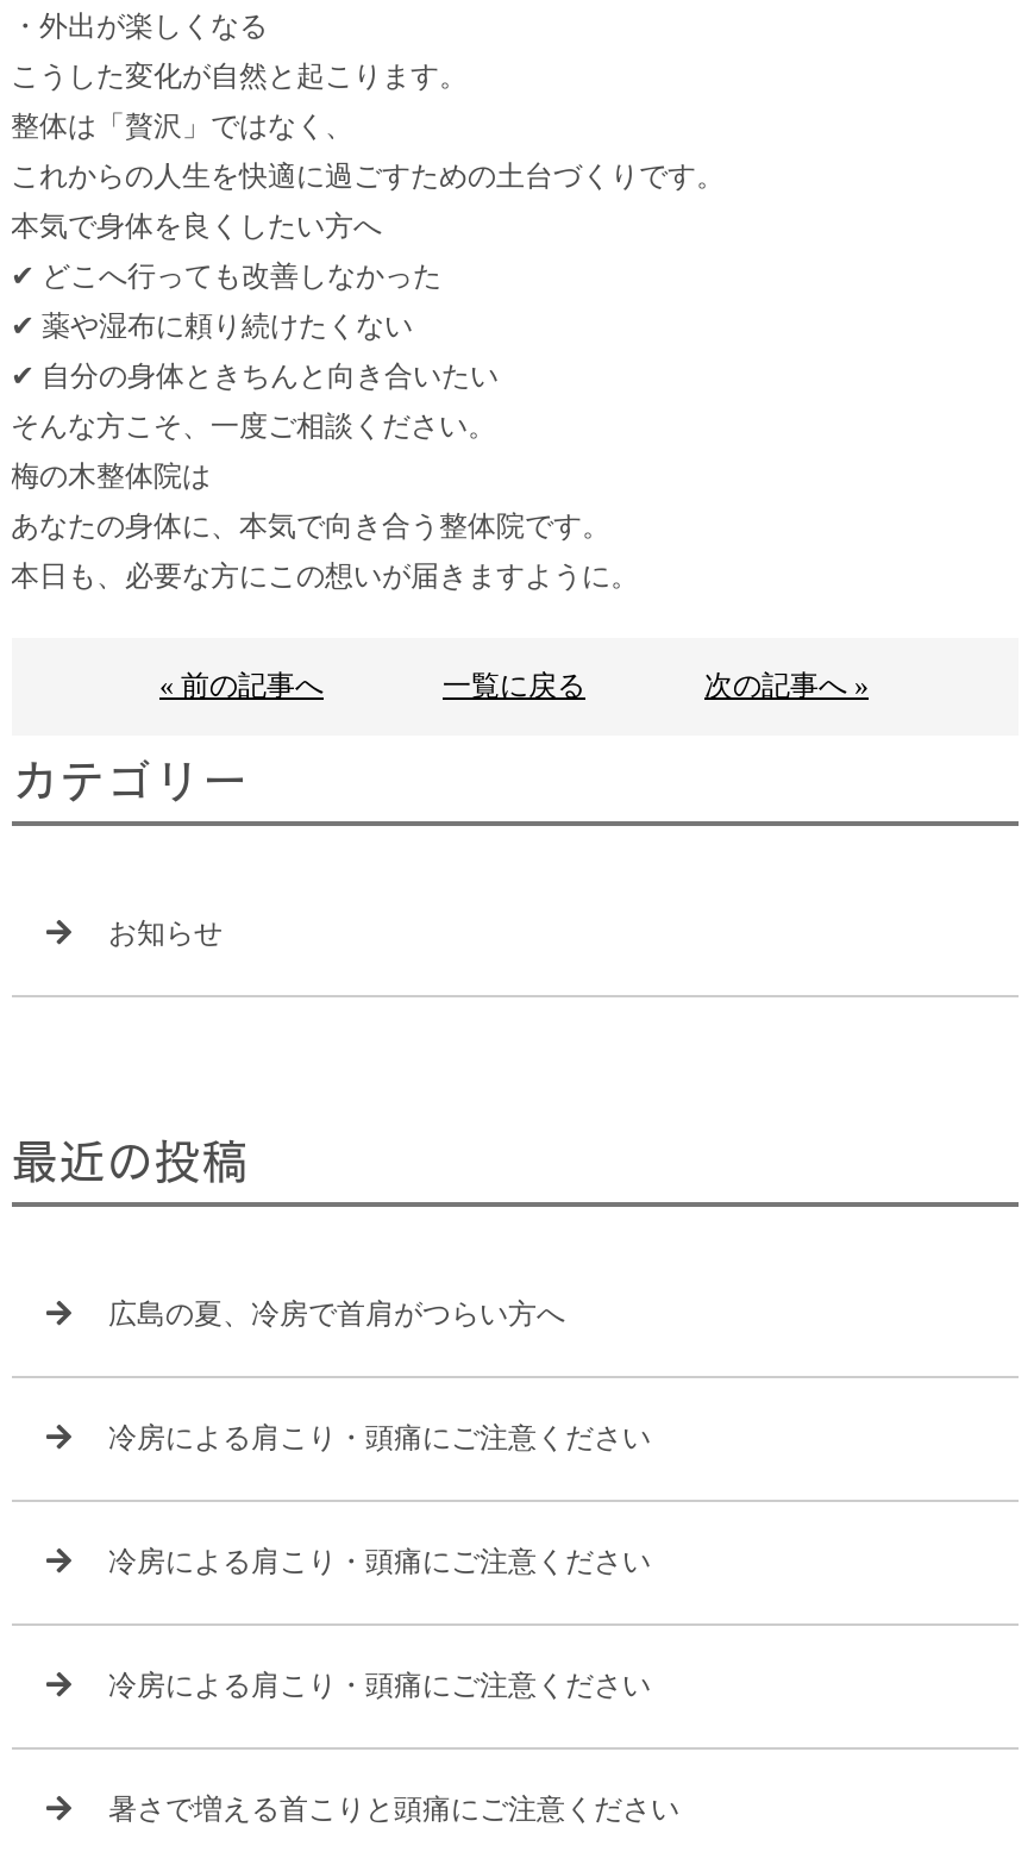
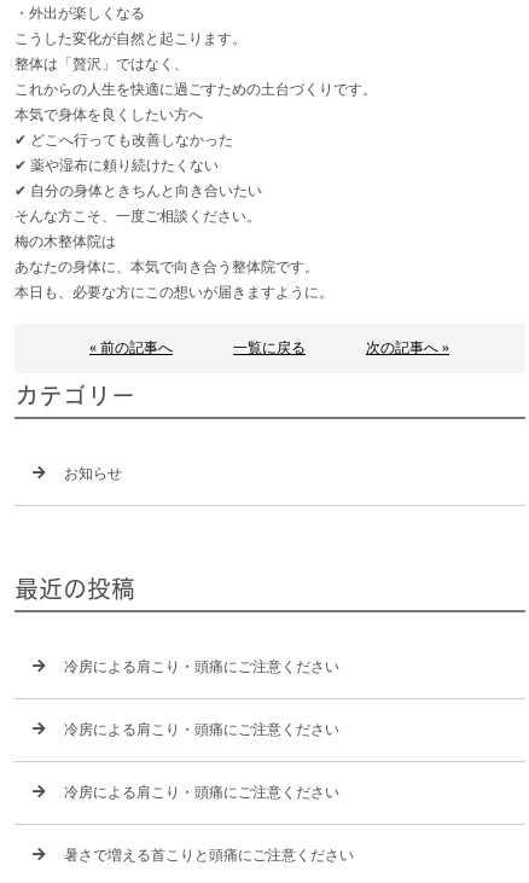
- 広島の夏、冷房で首肩がつらい方へ
